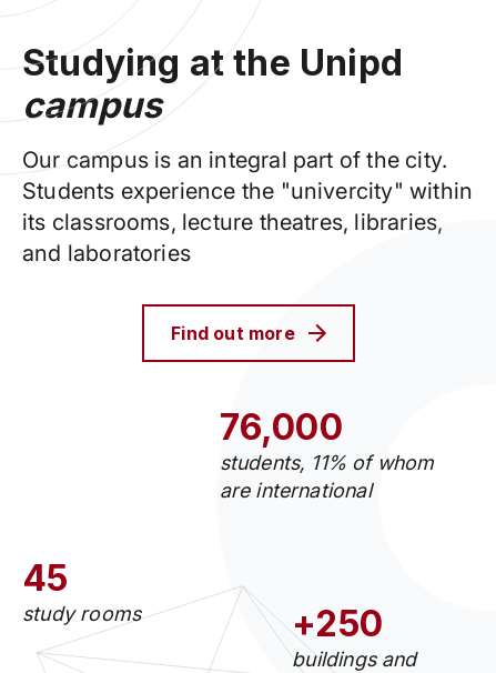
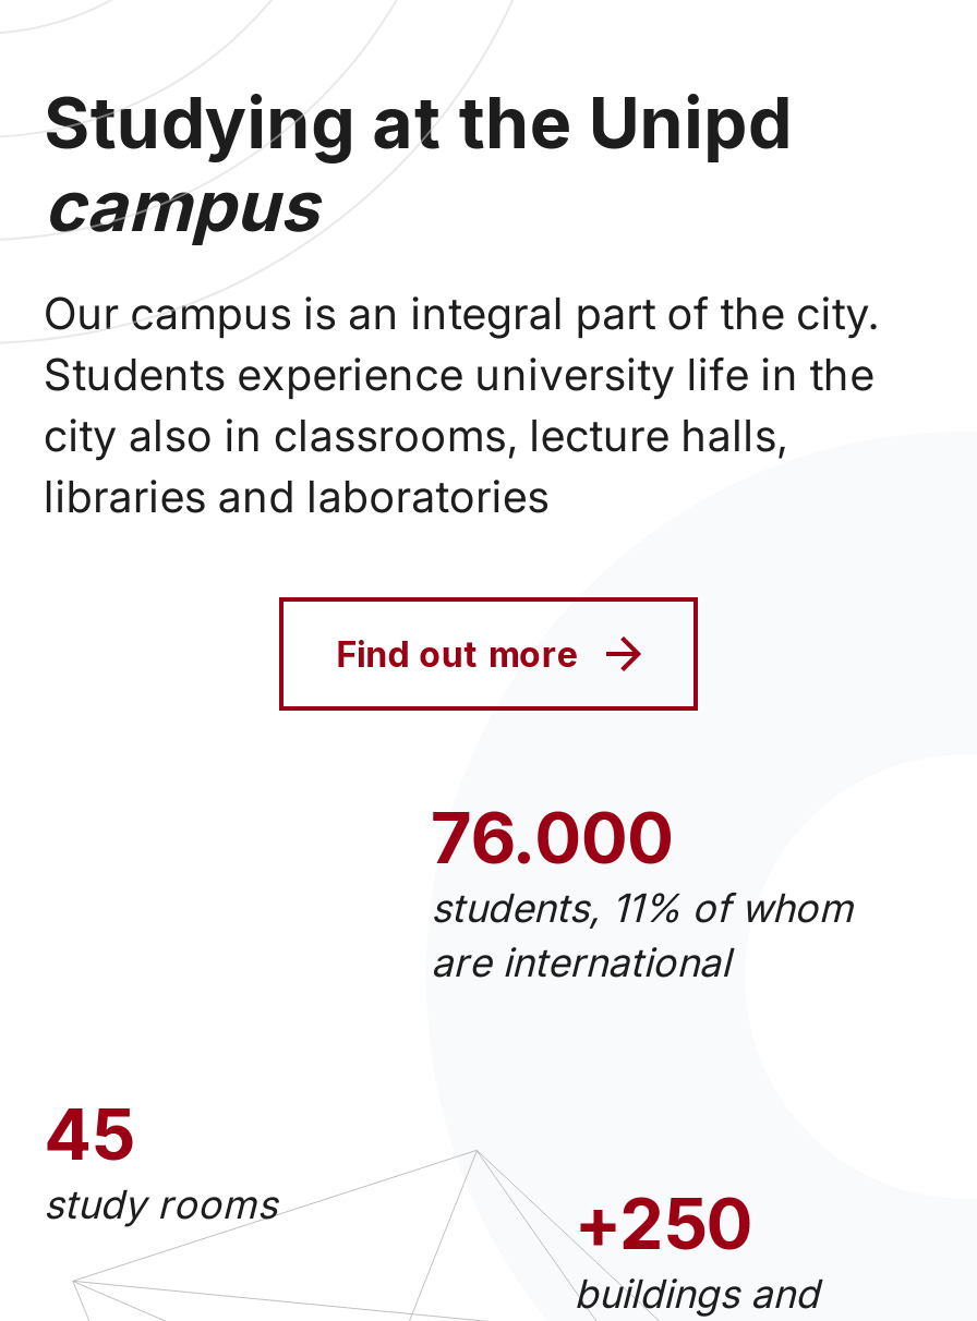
- Students experience the "univercity" within
- its classrooms, lecture theatres, libraries,
- and laboratories
+ Students experience university life in the
+ city also in classrooms, lecture halls,
+ libraries and laboratories

- 76,000
+ 76.000
